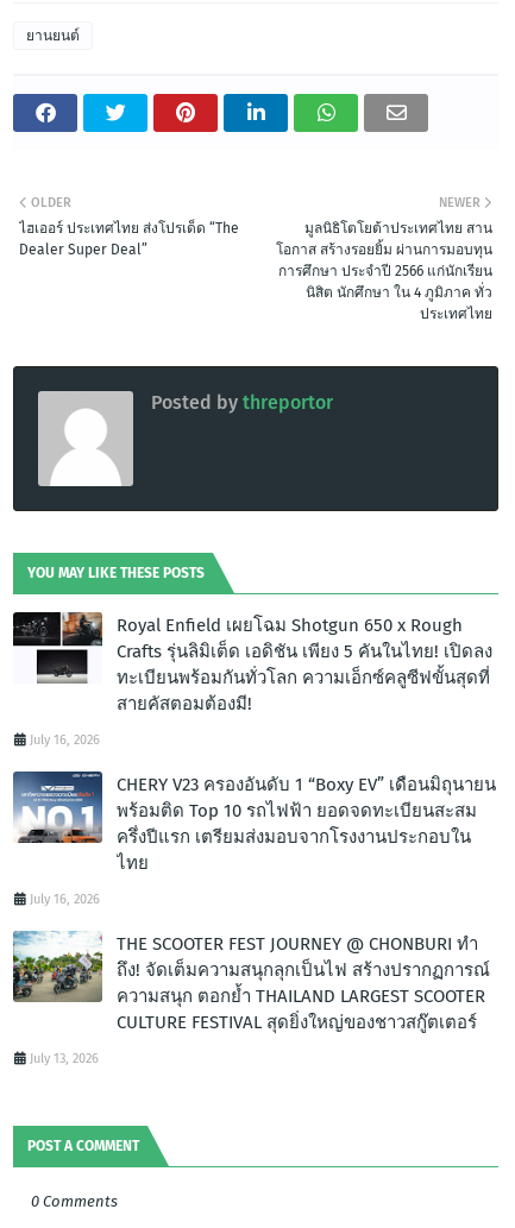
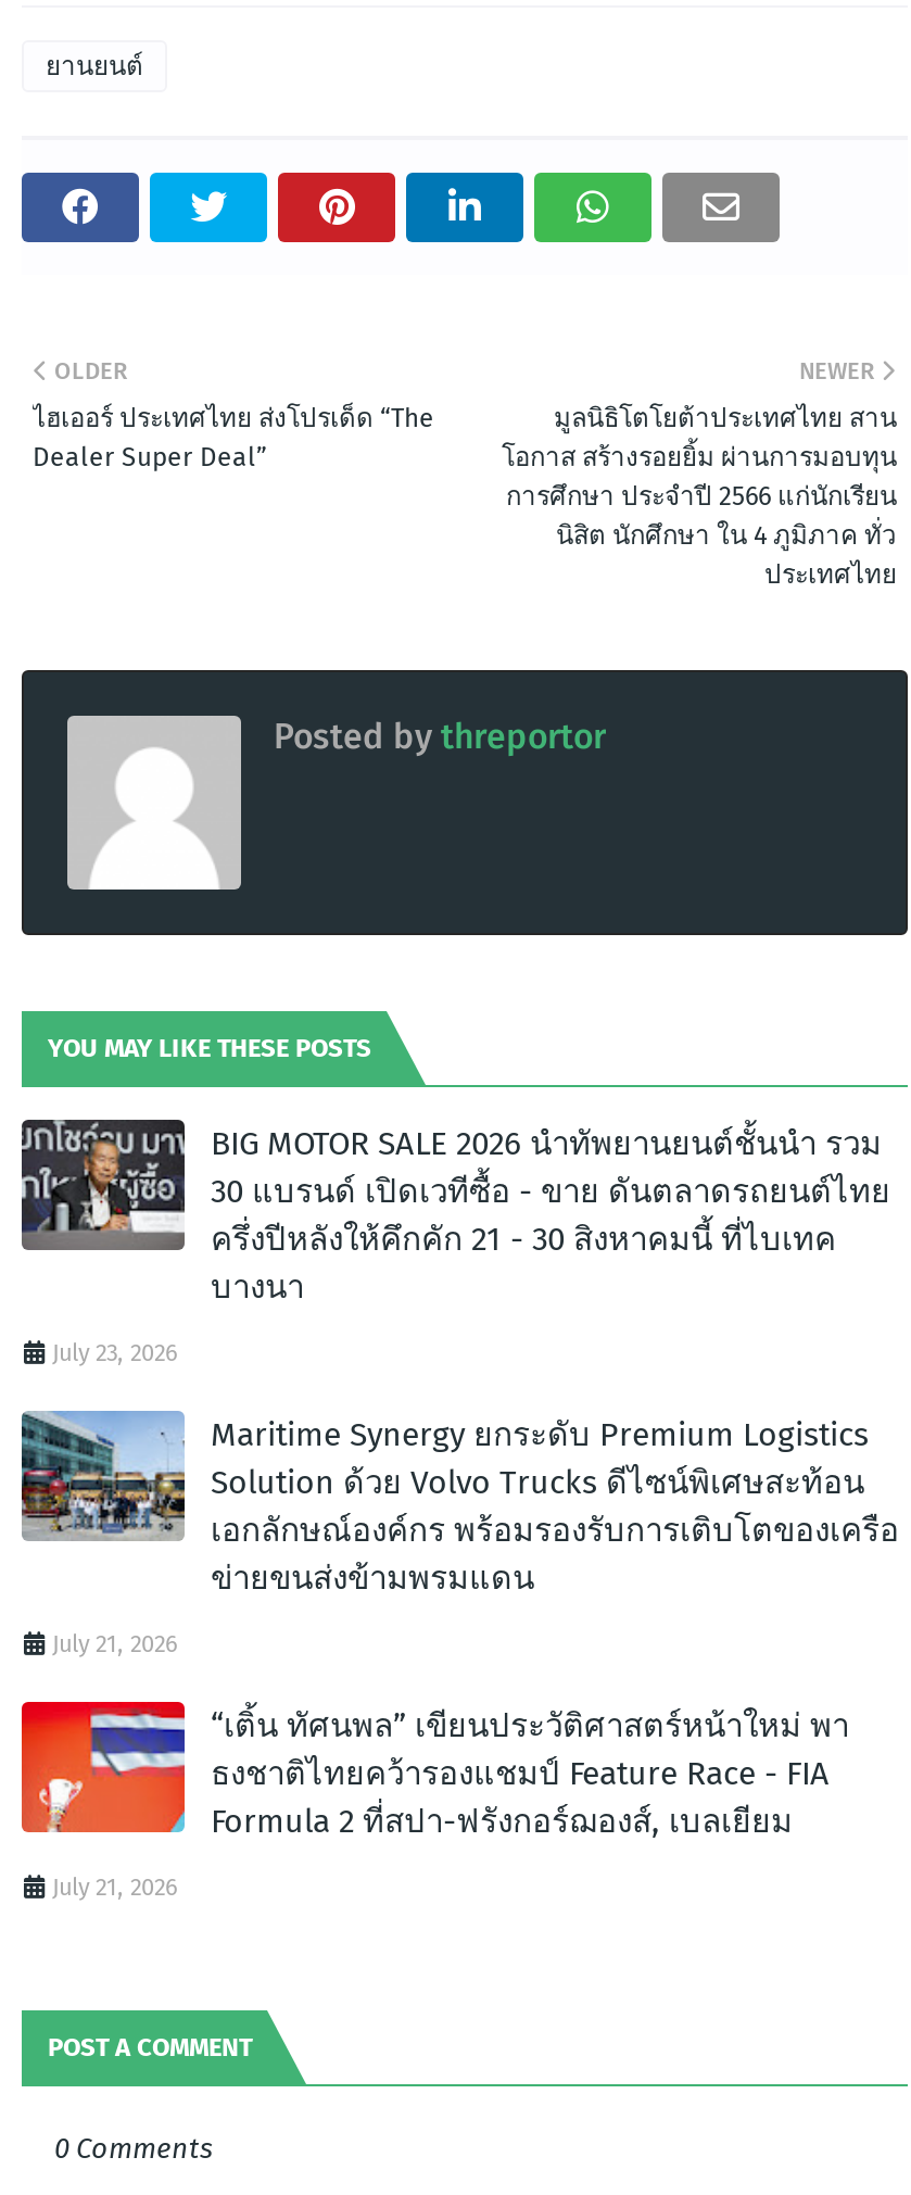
- [image]
- Royal Enfield เผยโฉม Shotgun 650 x Rough
- Crafts รุ่นลิมิเต็ด เอดิชัน เพียง 5 คันในไทย! เปิดลง
- ทะเบียนพร้อมกันทั่วโลก ความเอ็กซ์คลูซีฟขั้นสุดที่
- สายคัสตอมต้องมี!
+ [image]
+ BIG MOTOR SALE 2026 นำทัพยานยนต์ชั้นนำ รวม
+ 30 แบรนด์ เปิดเวทีซื้อ - ขาย ดันตลาดรถยนต์ไทย
+ ครึ่งปีหลังให้คึกคัก 21 - 30 สิงหาคมนี้ ที่ไบเทค
+ บางนา

- July 16, 2026
+ July 23, 2026

- [image]
- CHERY V23 ครองอันดับ 1 “Boxy EV” เดือนมิถุนายน
- พร้อมติด Top 10 รถไฟฟ้า ยอดจดทะเบียนสะสม
- ครึ่งปีแรก เตรียมส่งมอบจากโรงงานประกอบใน
- ไทย
+ [image]
+ Maritime Synergy ยกระดับ Premium Logistics
+ Solution ด้วย Volvo Trucks ดีไซน์พิเศษสะท้อน
+ เอกลักษณ์องค์กร พร้อมรองรับการเติบโตของเครือ
+ ข่ายขนส่งข้ามพรมแดน

- July 16, 2026
+ July 21, 2026

- [image]
- THE SCOOTER FEST JOURNEY @ CHONBURI ทำ
- ถึง! จัดเต็มความสนุกลุกเป็นไฟ สร้างปรากฏการณ์
- ความสนุก ตอกย้ำ THAILAND LARGEST SCOOTER
- CULTURE FESTIVAL สุดยิ่งใหญ่ของชาวสกู๊ตเตอร์
+ [image]
+ “เติ้น ทัศนพล” เขียนประวัติศาสตร์หน้าใหม่ พา
+ ธงชาติไทยคว้ารองแชมป์ Feature Race - FIA
+ Formula 2 ที่สปา-ฟรังกอร์ฌองส์, เบลเยียม

- July 13, 2026
+ July 21, 2026
